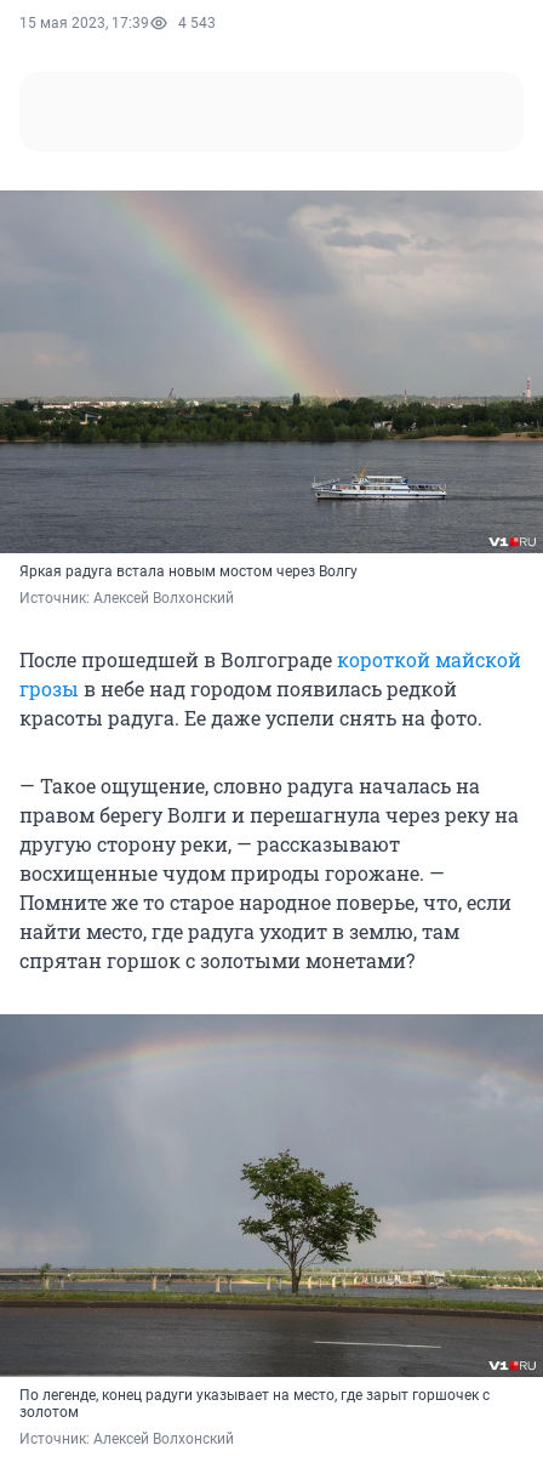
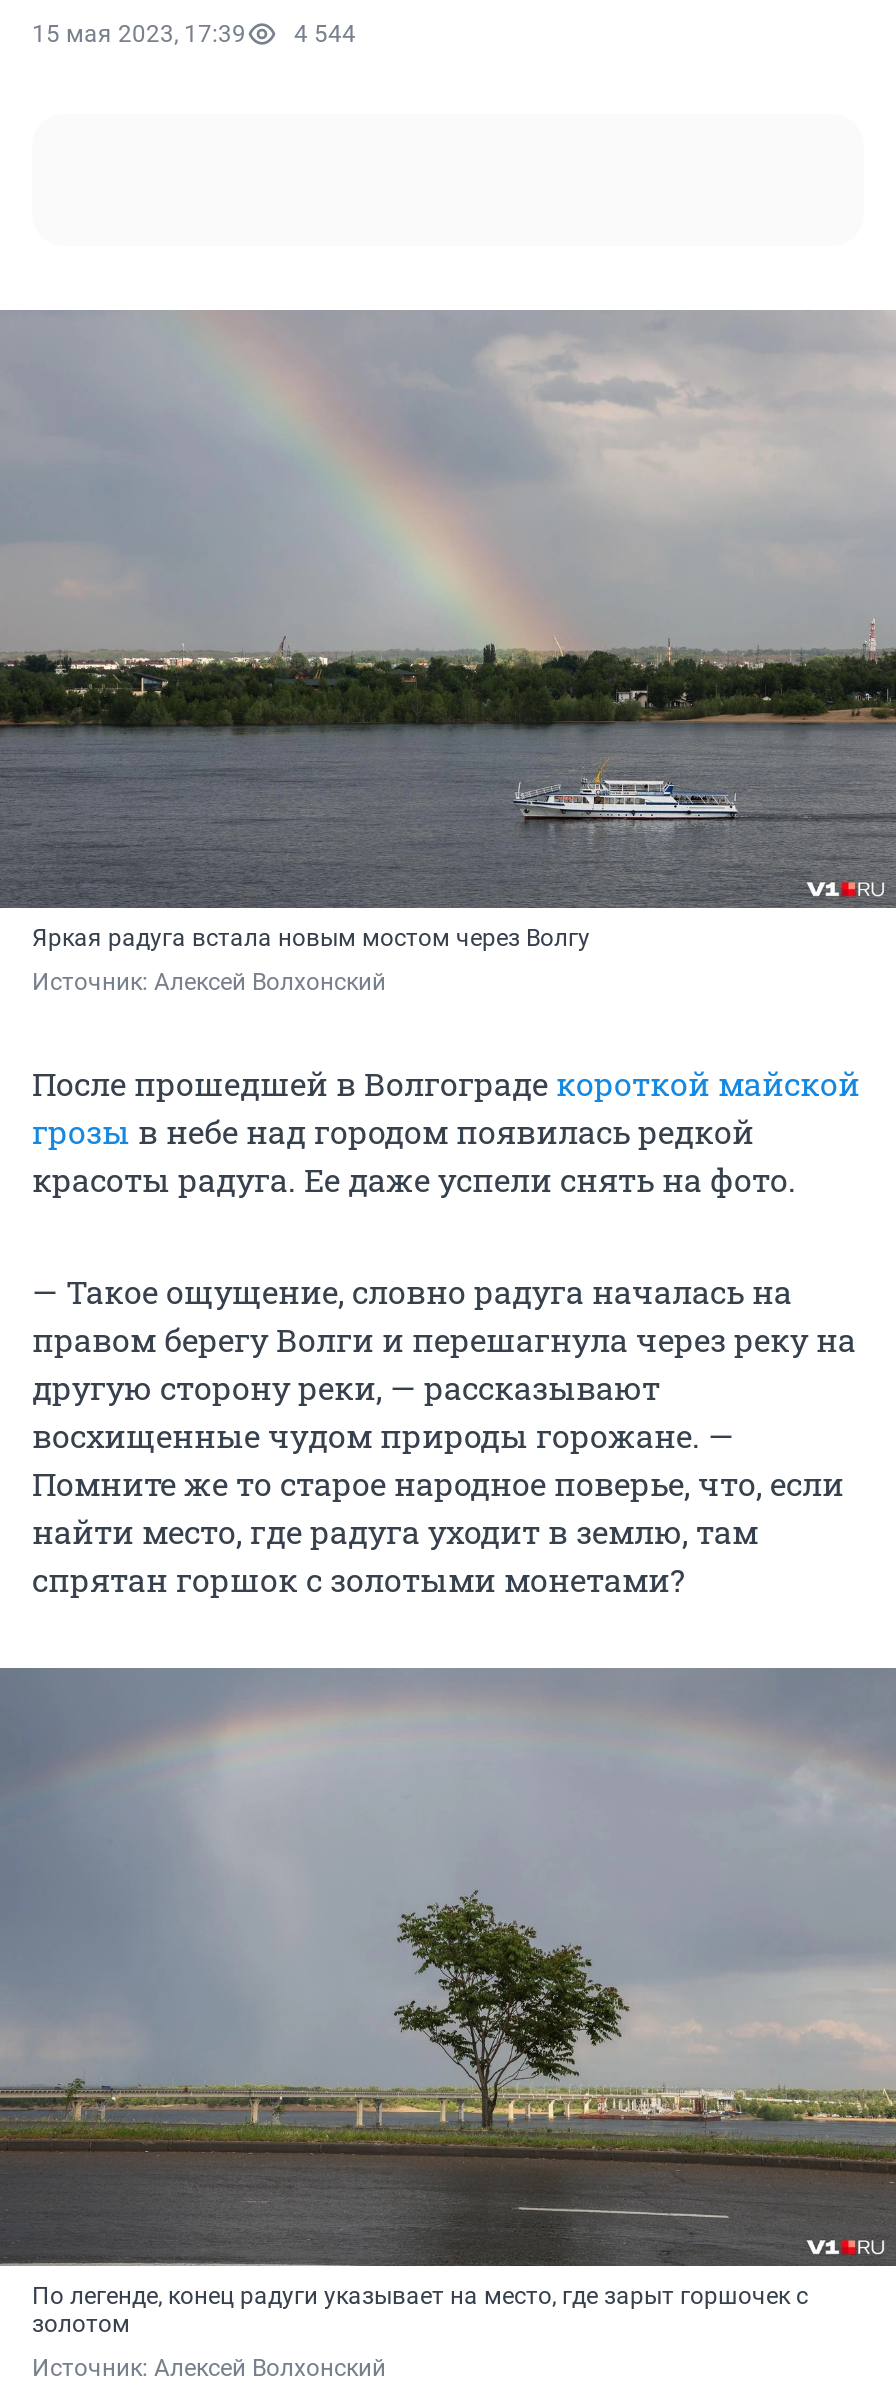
- 15 мая 2023, 17:39 4 543
+ 15 мая 2023, 17:39 4 544
